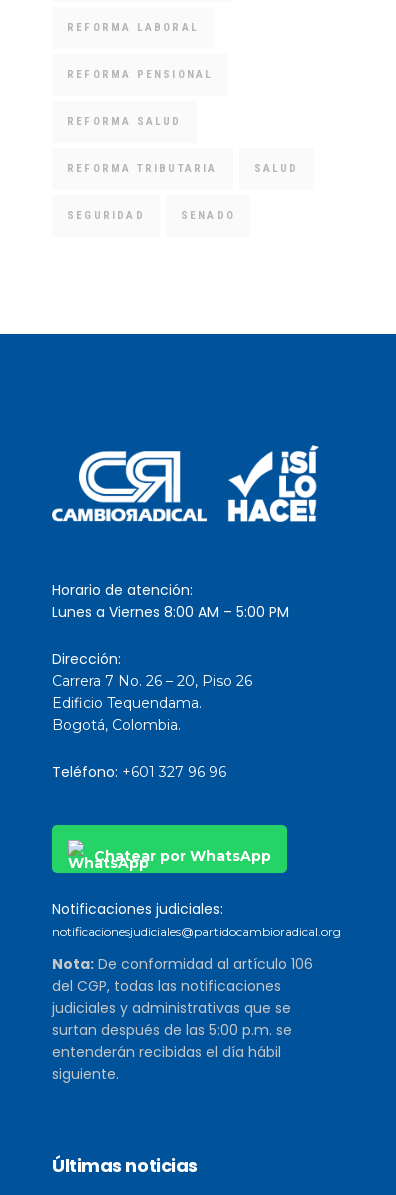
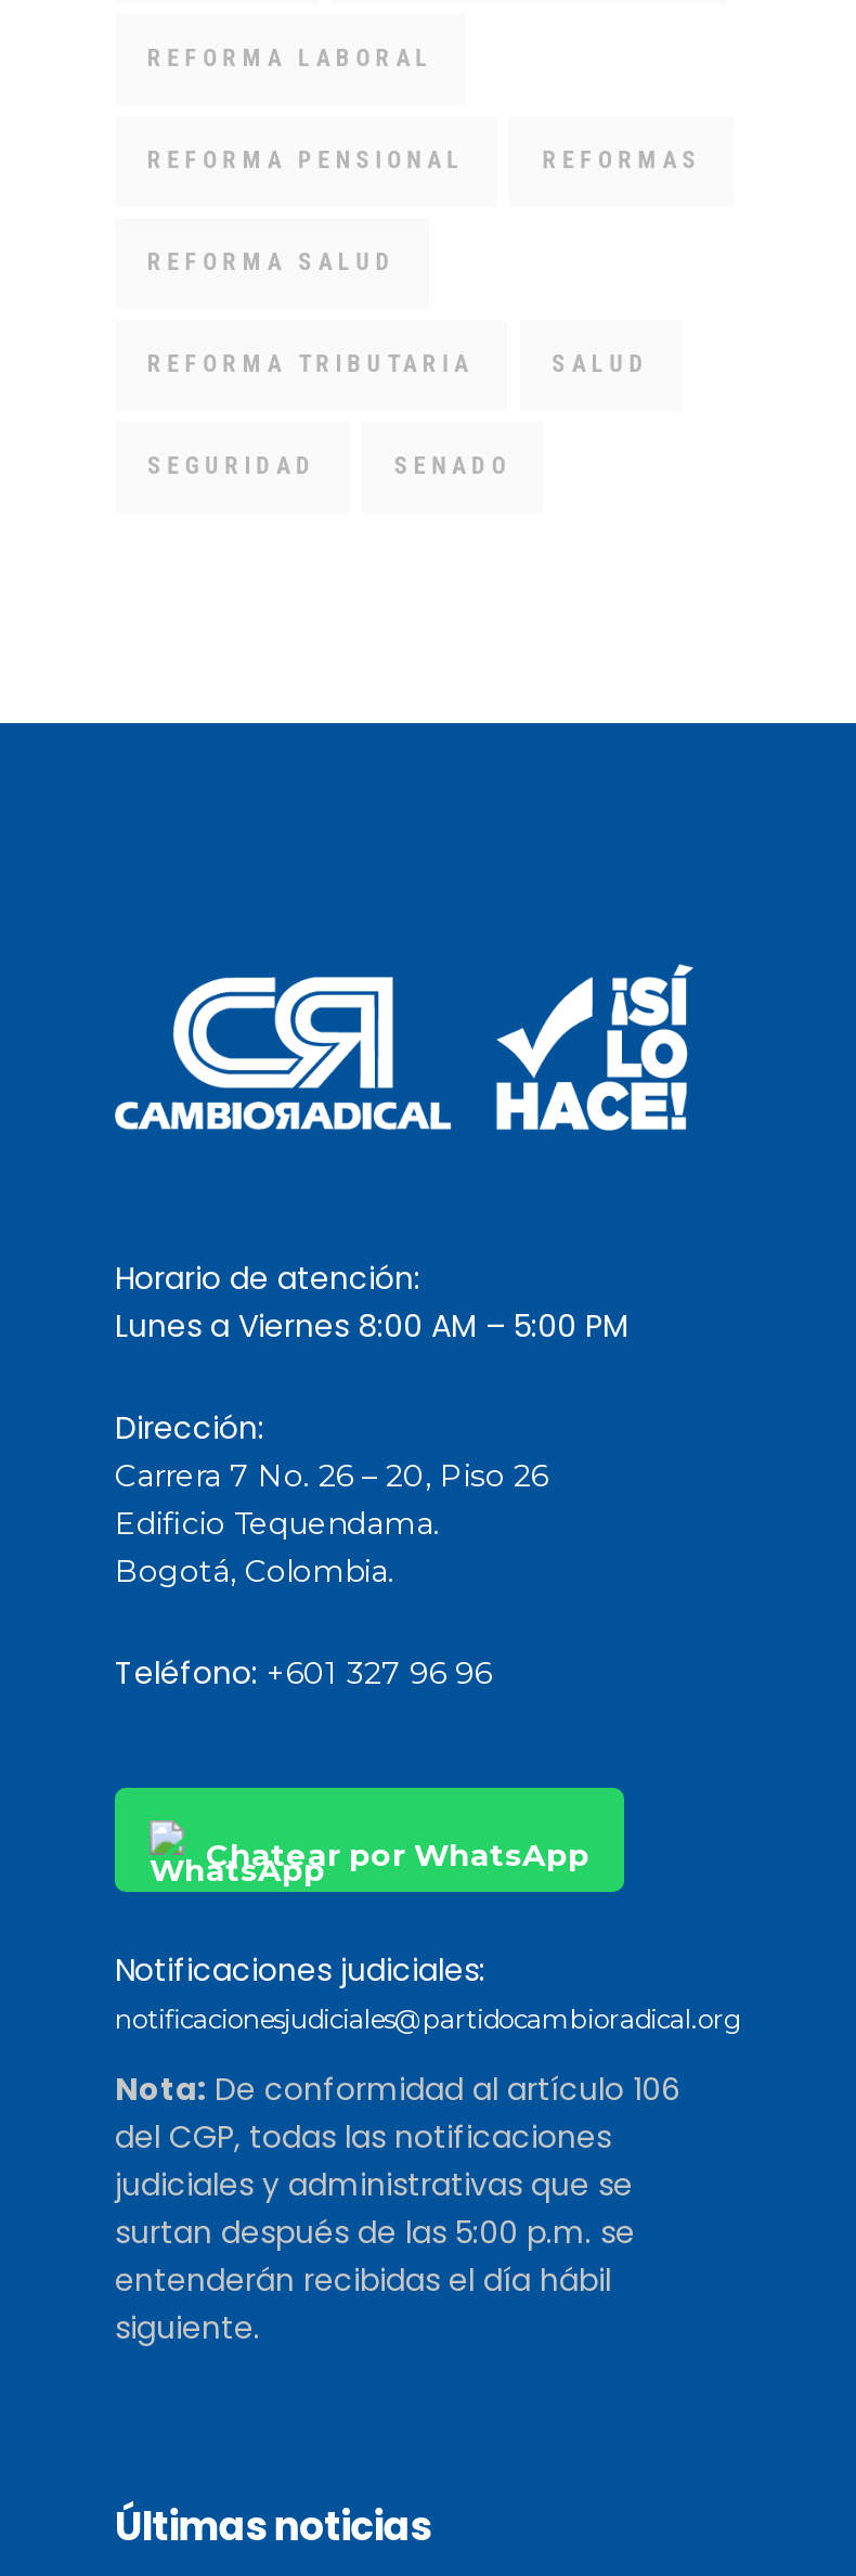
+ REFORMAS
